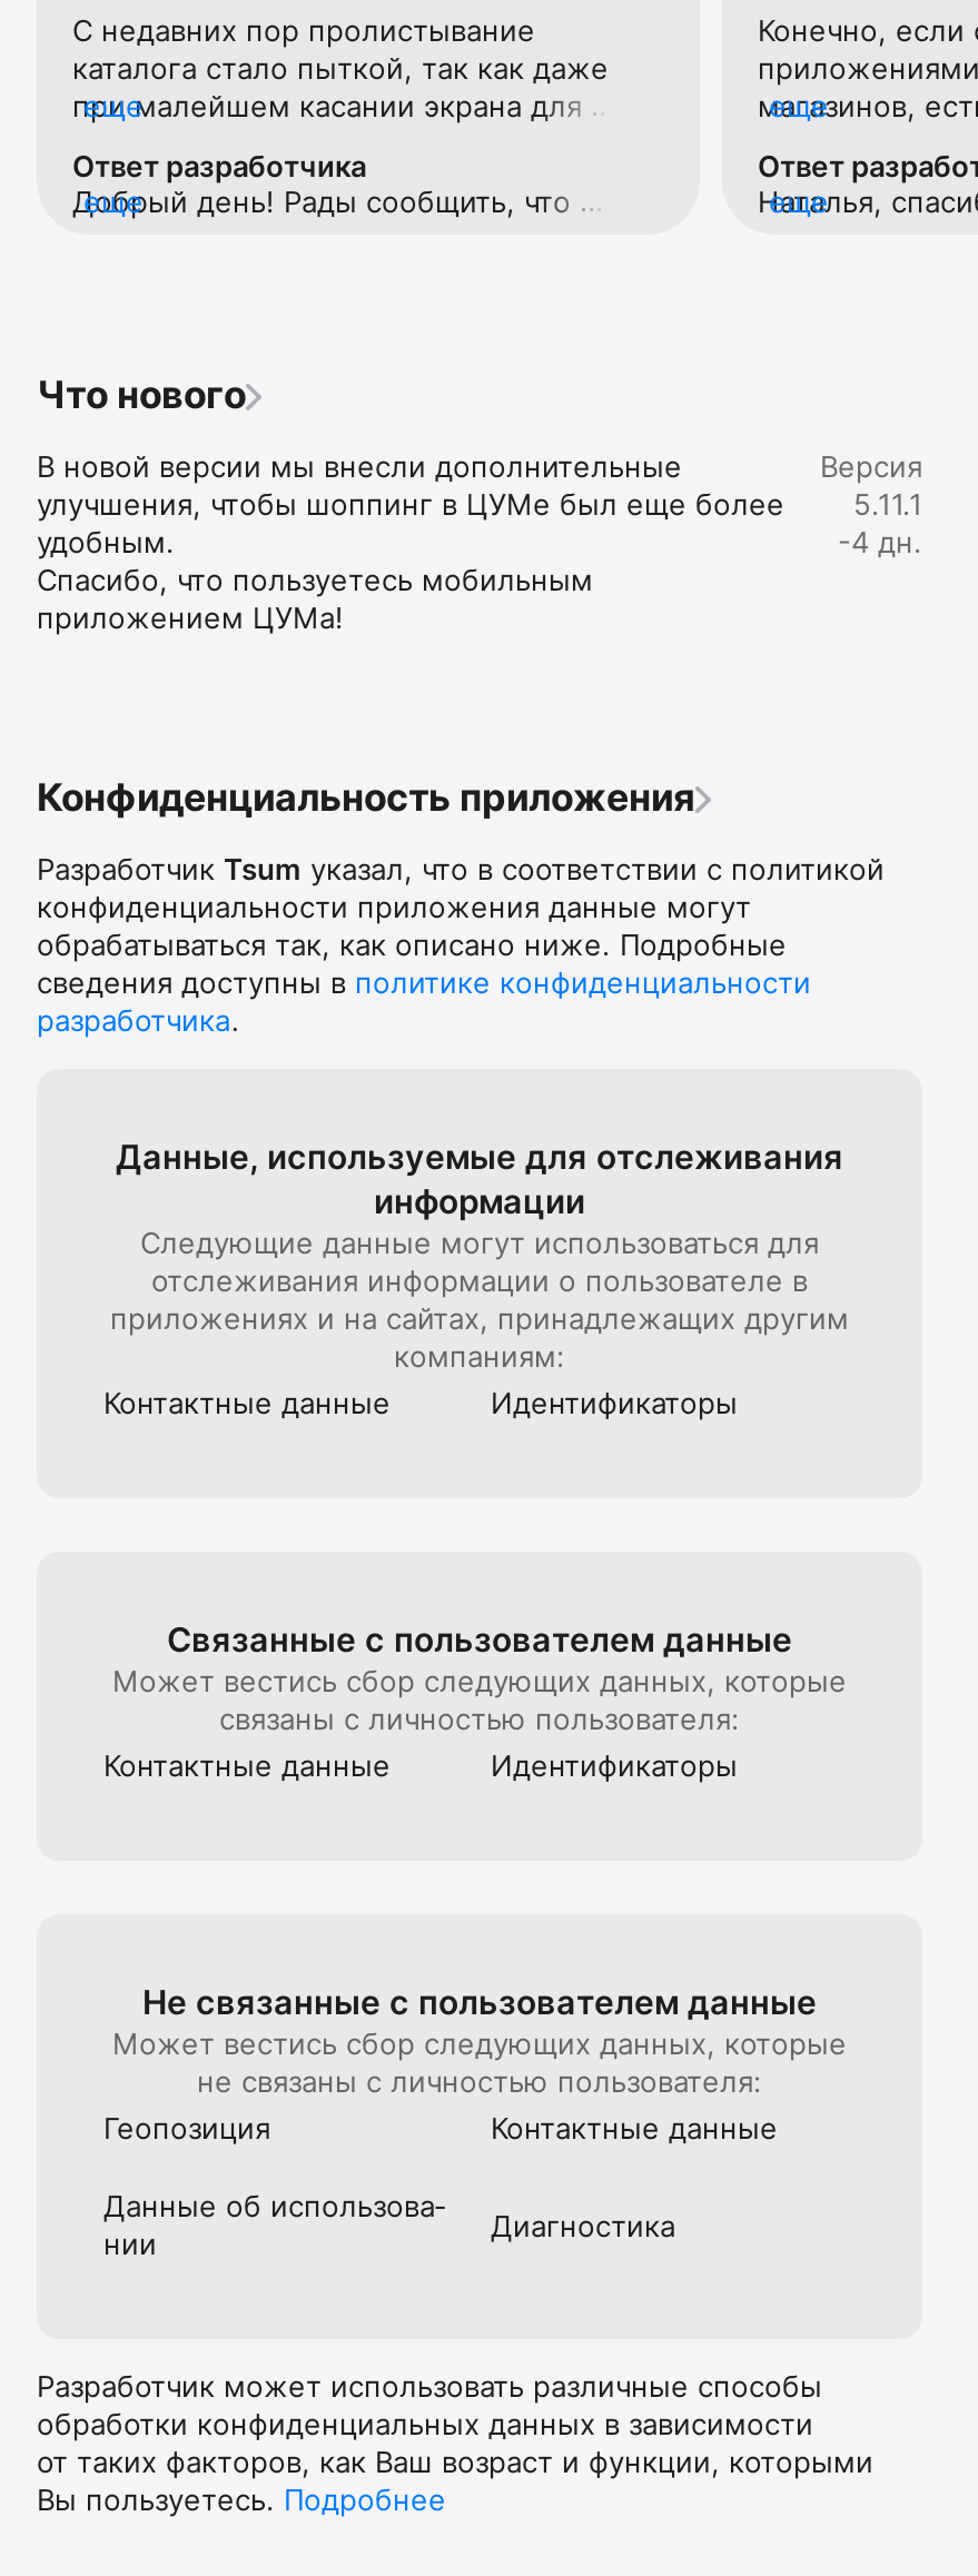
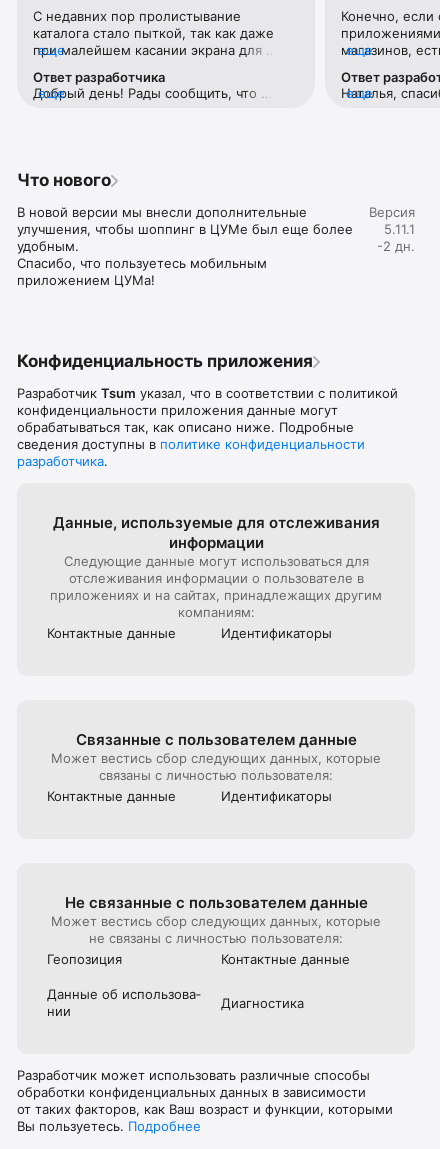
- -4 дн.
+ -2 дн.
